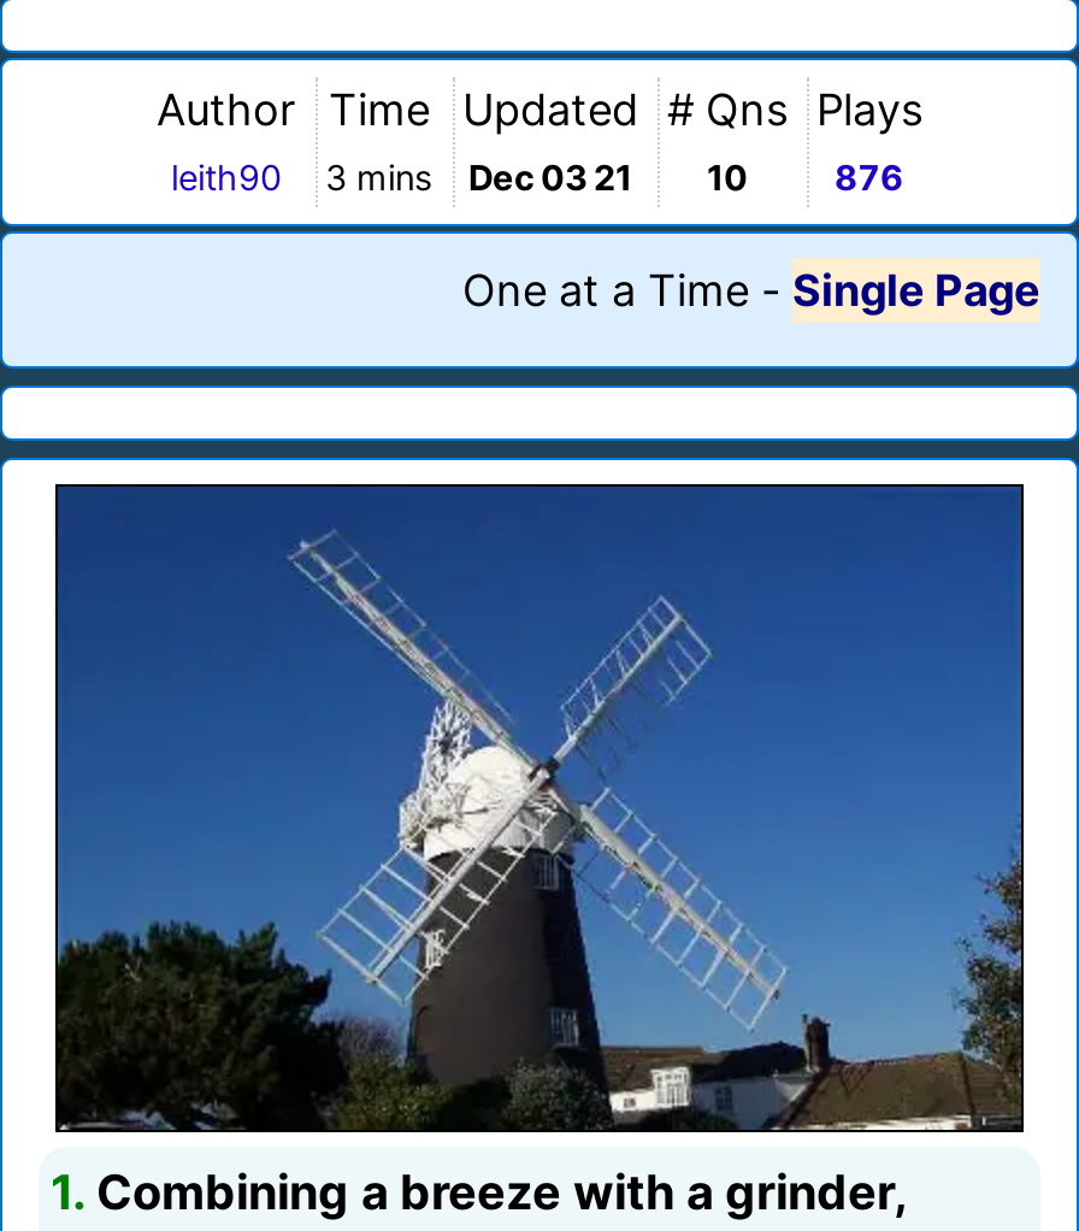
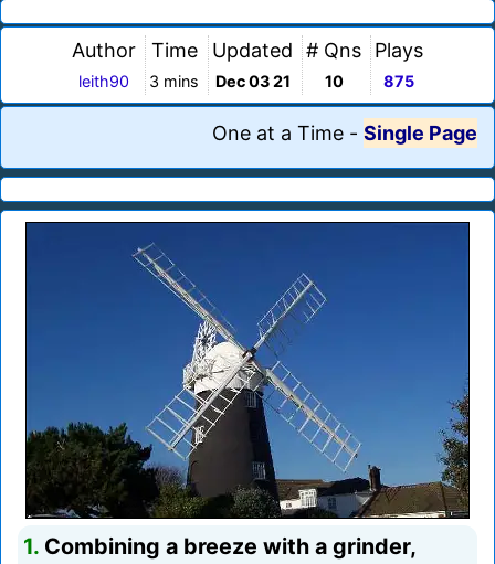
- 876
+ 875
